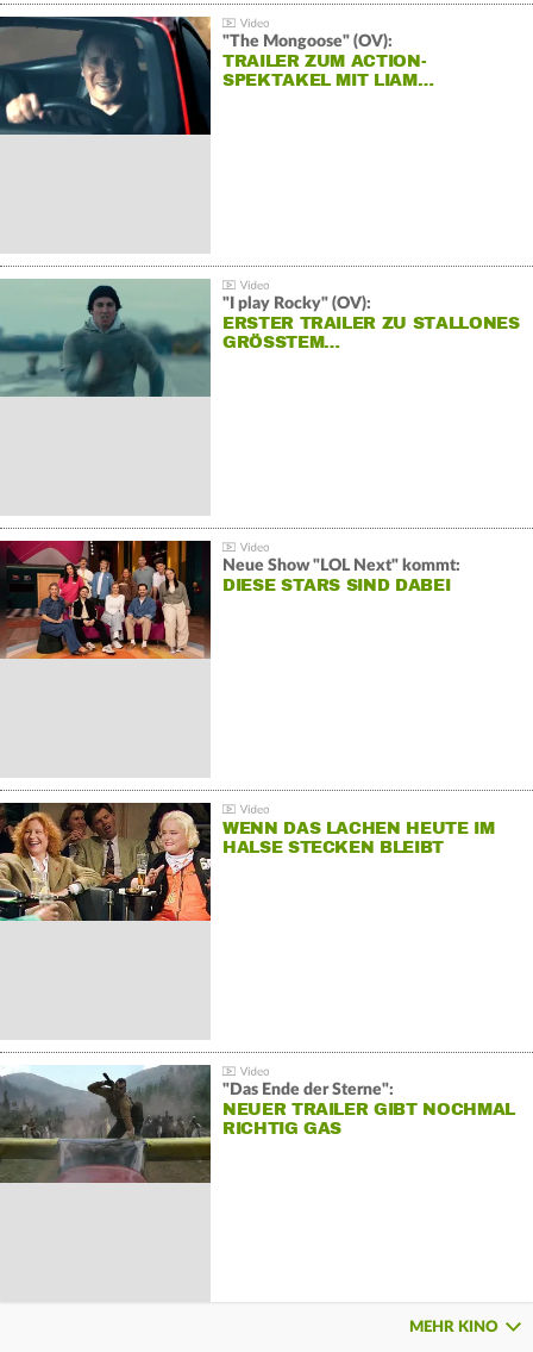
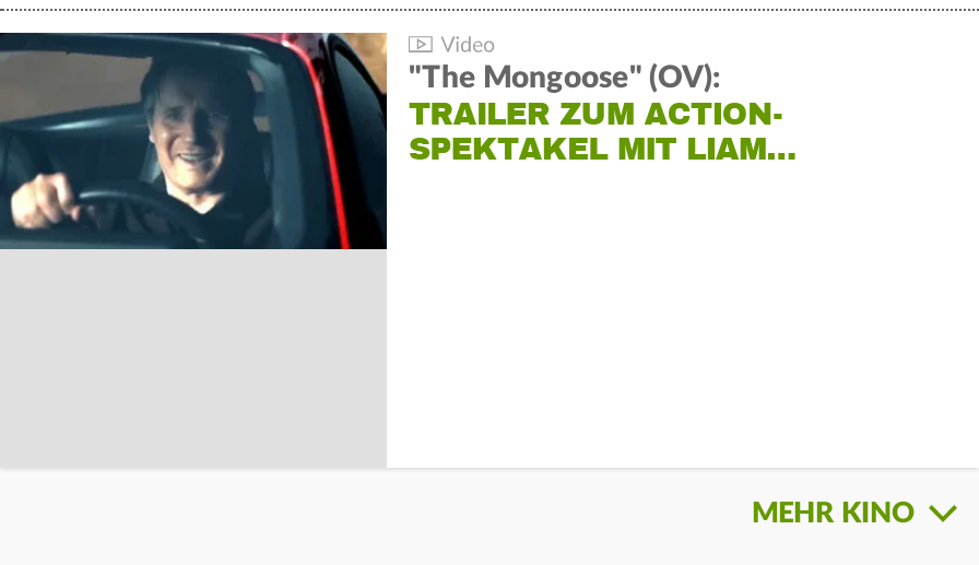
- [image]
- "I play Rocky" (OV):
- ERSTER TRAILER ZU STALLONES
- GRÖSSTEM…

- [image]
- Neue Show "LOL Next" kommt:
- DIESE STARS SIND DABEI

- [image]
- WENN DAS LACHEN HEUTE IM
- HALSE STECKEN BLEIBT

- [image]
- "Das Ende der Sterne":
- NEUER TRAILER GIBT NOCHMAL
- RICHTIG GAS
